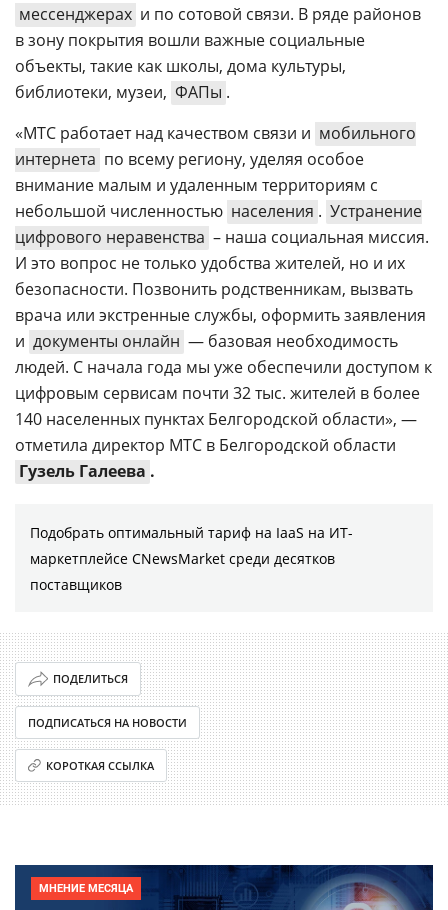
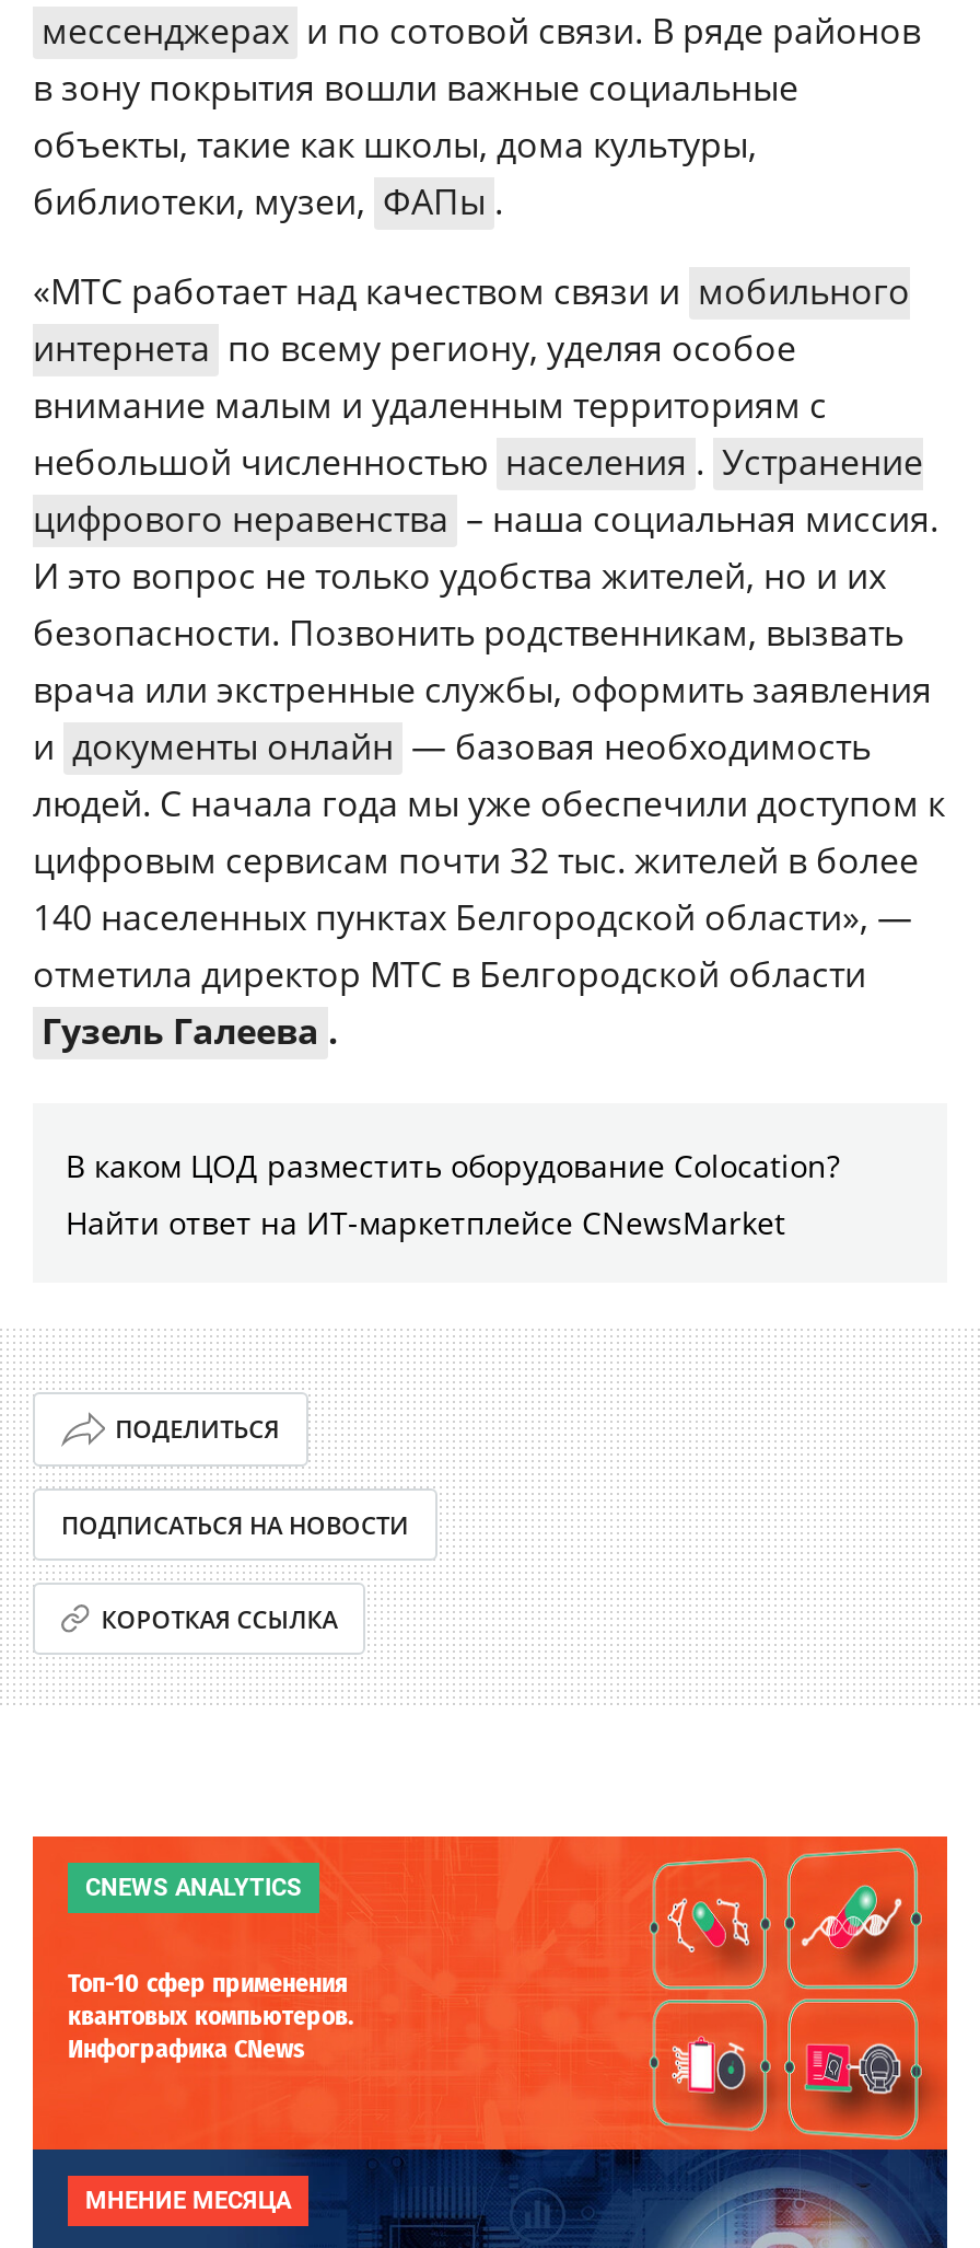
- Подобрать оптимальный тариф на IaaS на ИТ-
- маркетплейсе CNewsMarket среди десятков
- поставщиков
+ В каком ЦОД разместить оборудование Colocation?
+ Найти ответ на ИТ-маркетплейсе CNewsMarket

moved up: ПОДЕЛИТЬСЯ | ПОДПИСАТЬСЯ НА НОВОСТИ | КОРОТКАЯ ССЫЛКА

+ [image]
+ CNEWS ANALYTICS
+ Топ-10 сфер применения
+ квантовых компьютеров.
+ Инфографика CNews
